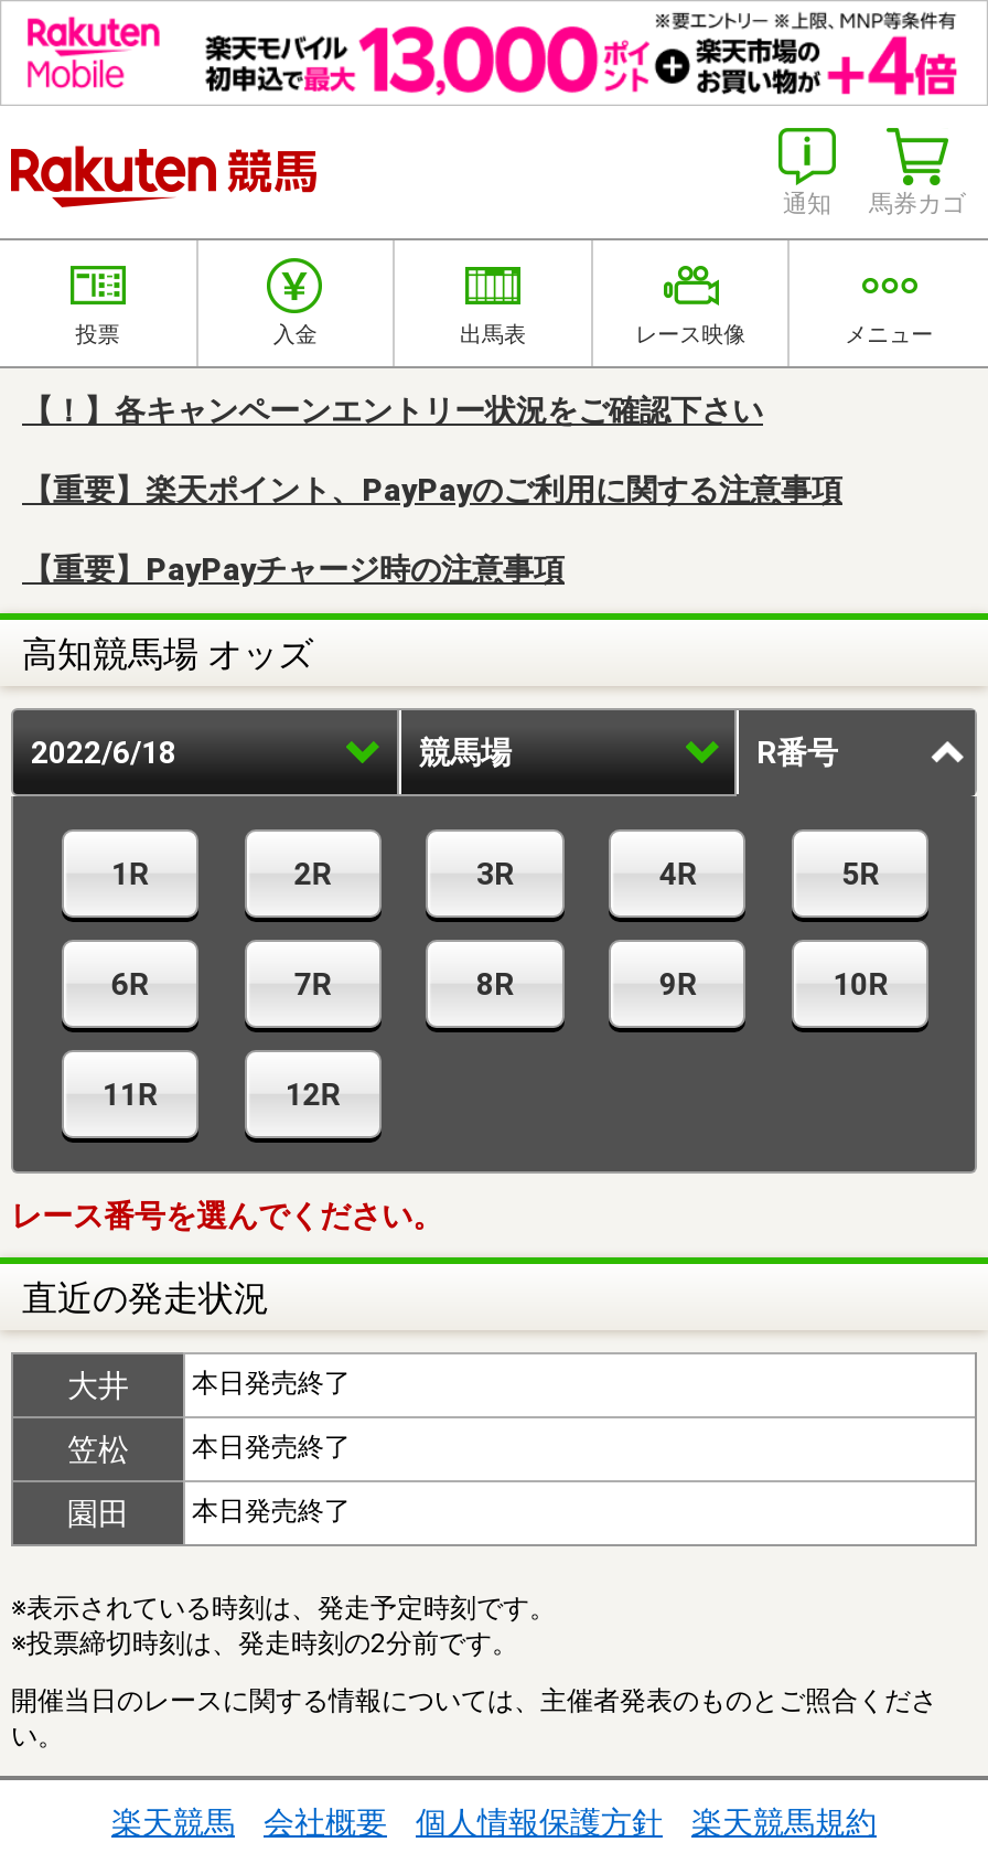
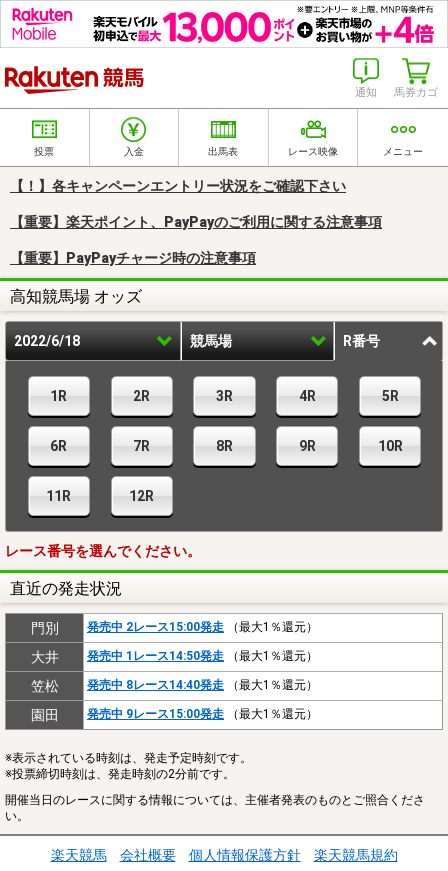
+ 門別
+ 発売中 2レース15:00発走（最大1％還元）

- 本日発売終了
+ 発売中 1レース14:50発走（最大1％還元）

- 本日発売終了
+ 発売中 8レース14:40発走（最大1％還元）

- 本日発売終了
+ 発売中 9レース15:00発走（最大1％還元）
